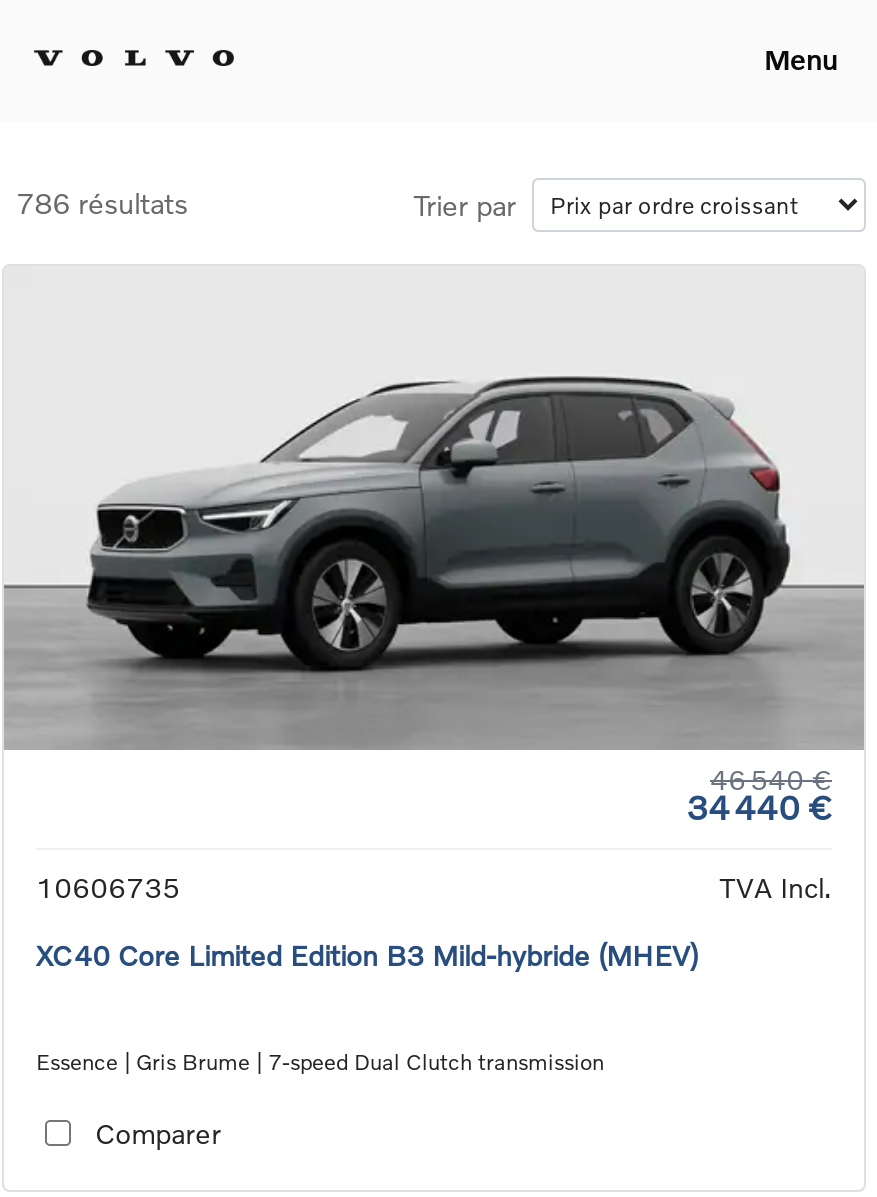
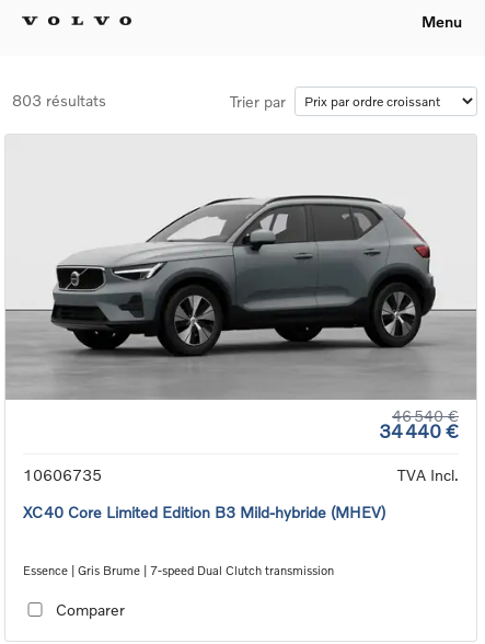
- 786 résultats
+ 803 résultats
